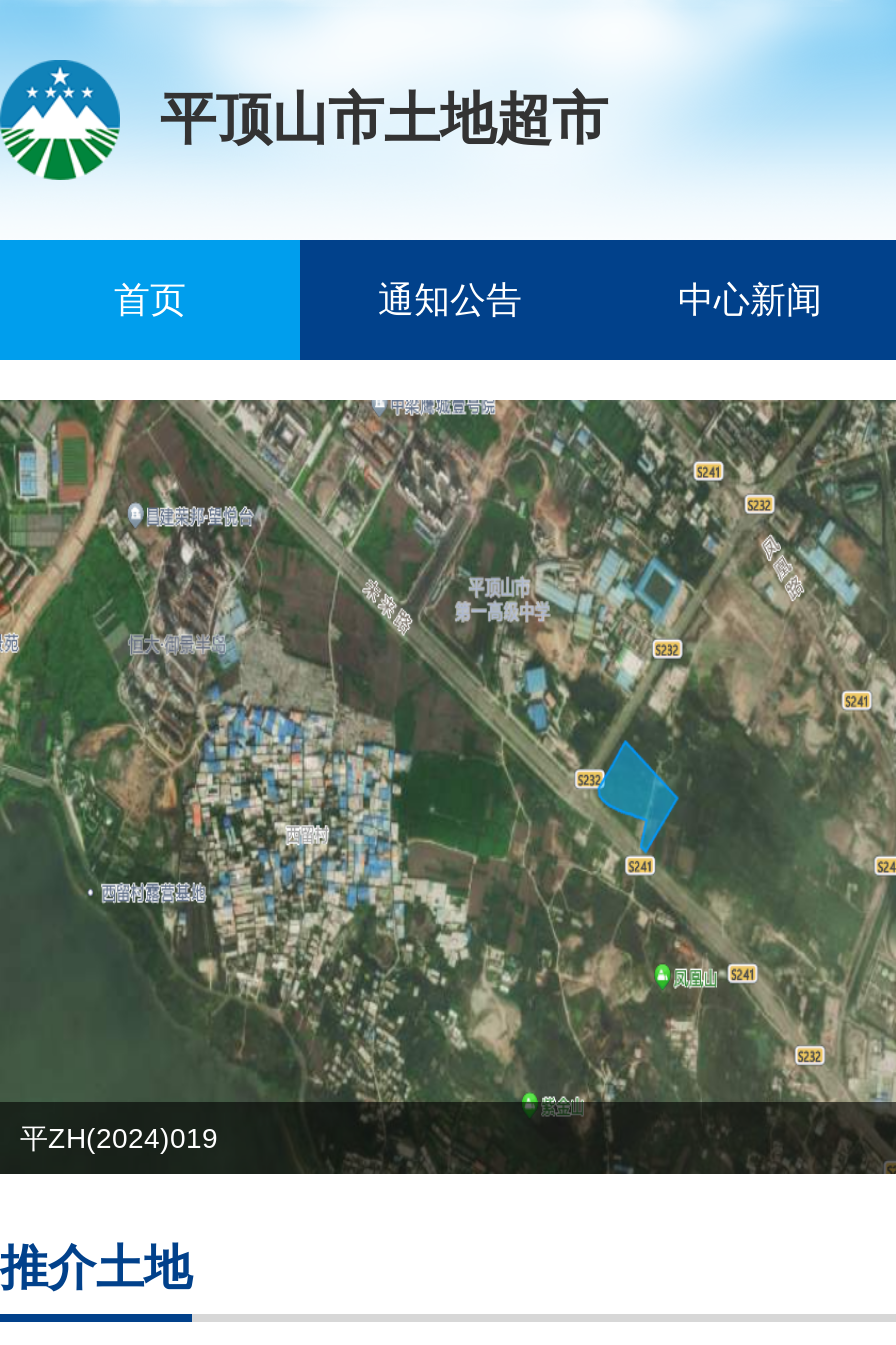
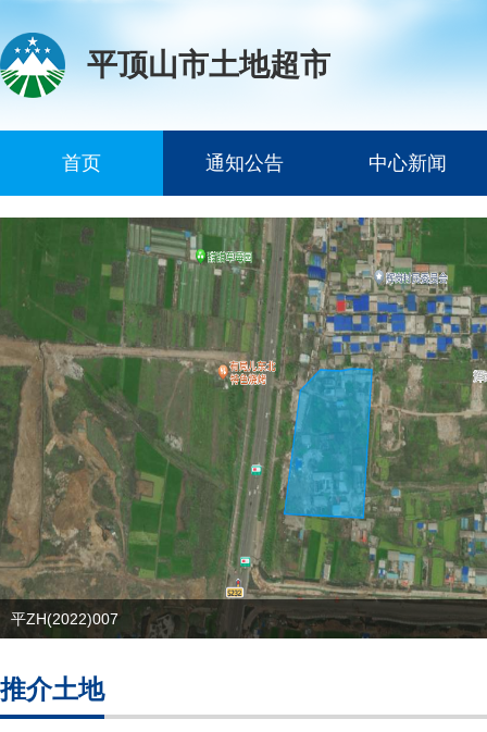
- [image]
+ [image]
